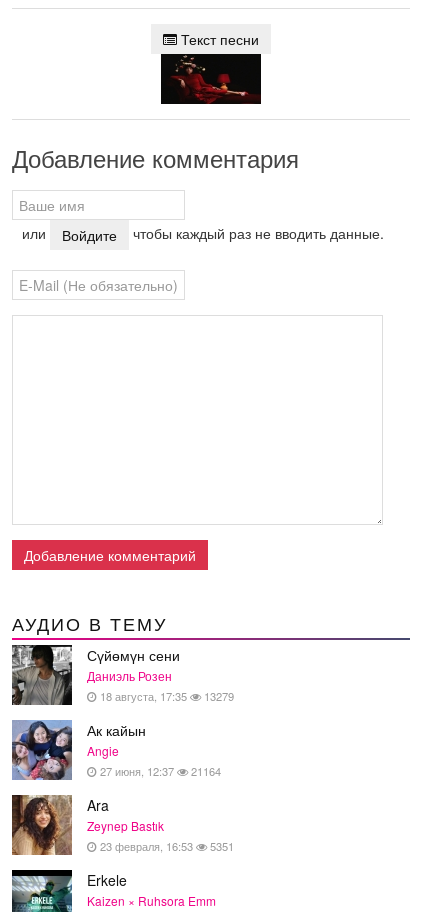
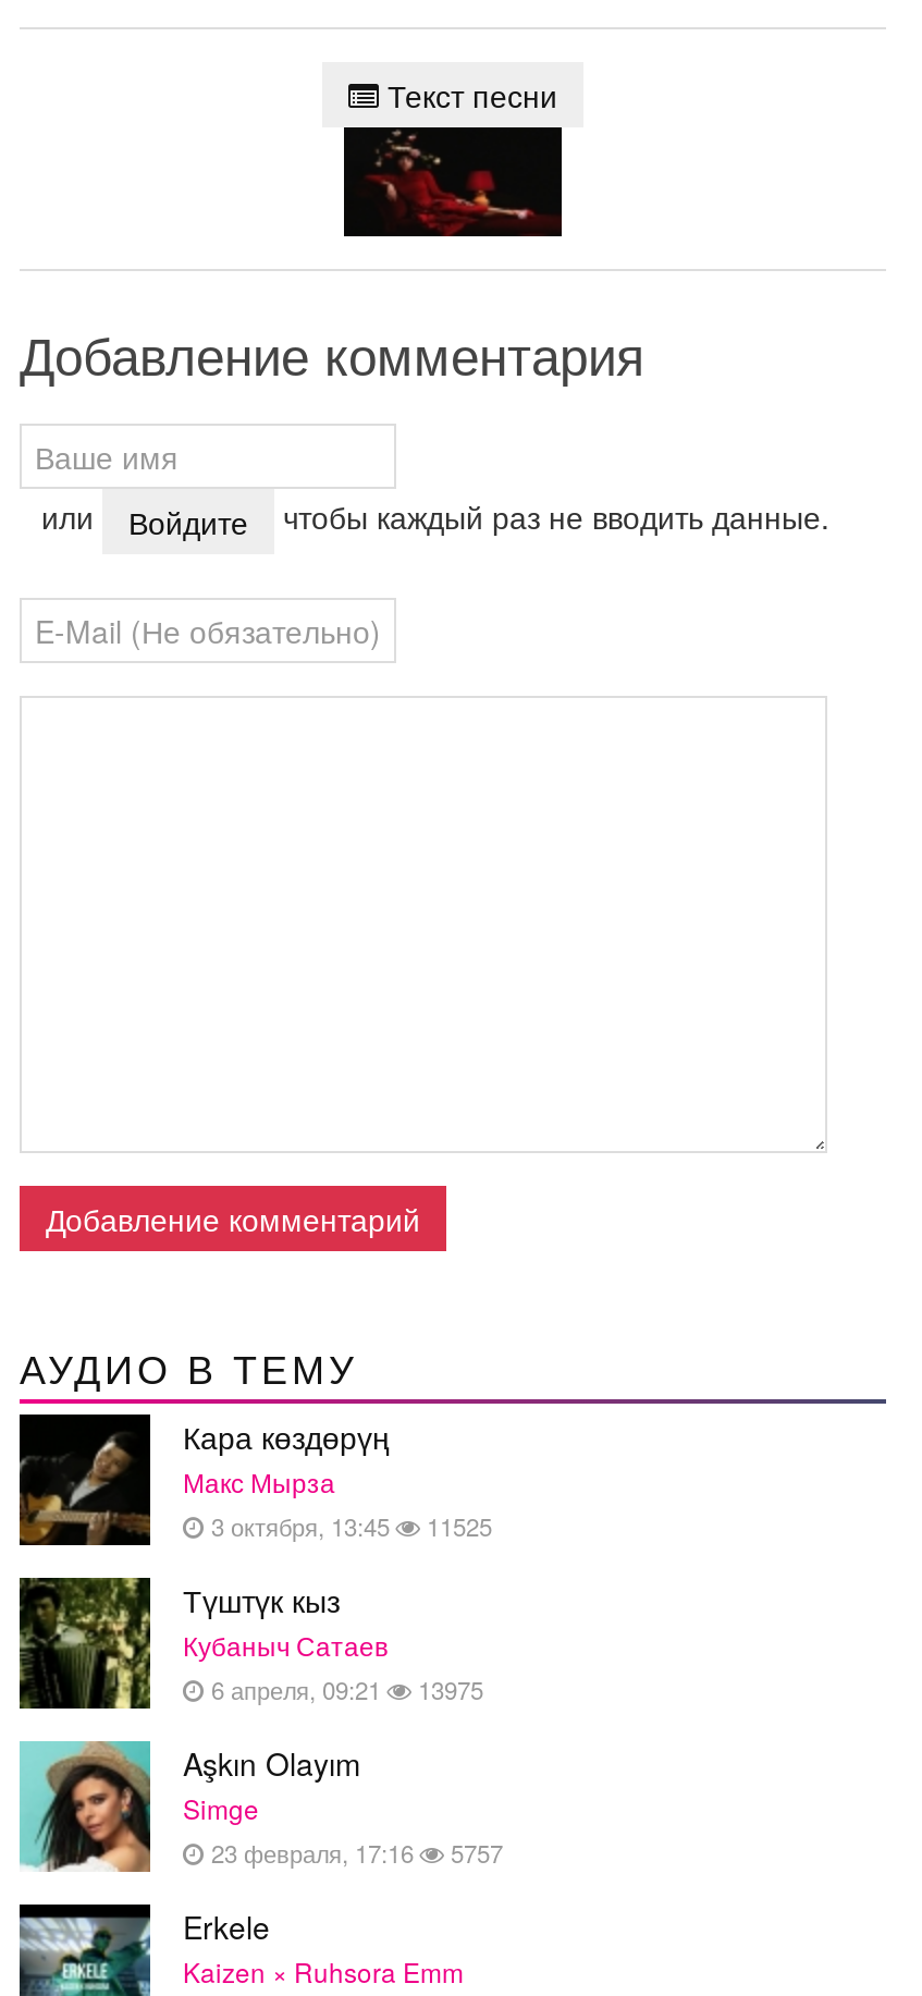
- [image]
- Сүйөмүн сени
- Даниэль Розен
- 18 августа, 17:35
- 13279
+ [image]
+ Кара көздөрүң
+ Макс Мырза
+ 3 октября, 13:45
+ 11525

- [image]
- Ак кайын
- Angie
- 27 июня, 12:37
- 21164
+ [image]
+ Түштүк кыз
+ Кубаныч Сатаев
+ 6 апреля, 09:21
+ 13975

- [image]
- Ara
- Zeynep Bastık
- 23 февраля, 16:53
- 5351
+ [image]
+ Aşkın Olayım
+ Simge
+ 23 февраля, 17:16
+ 5757
